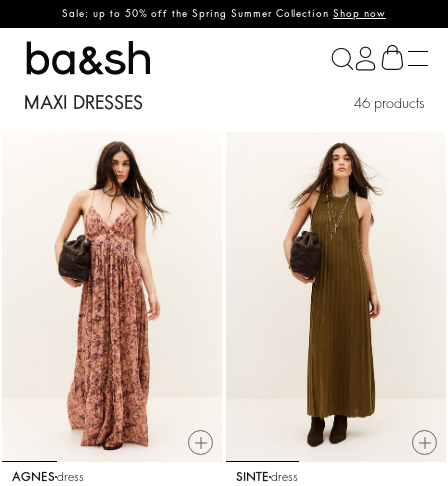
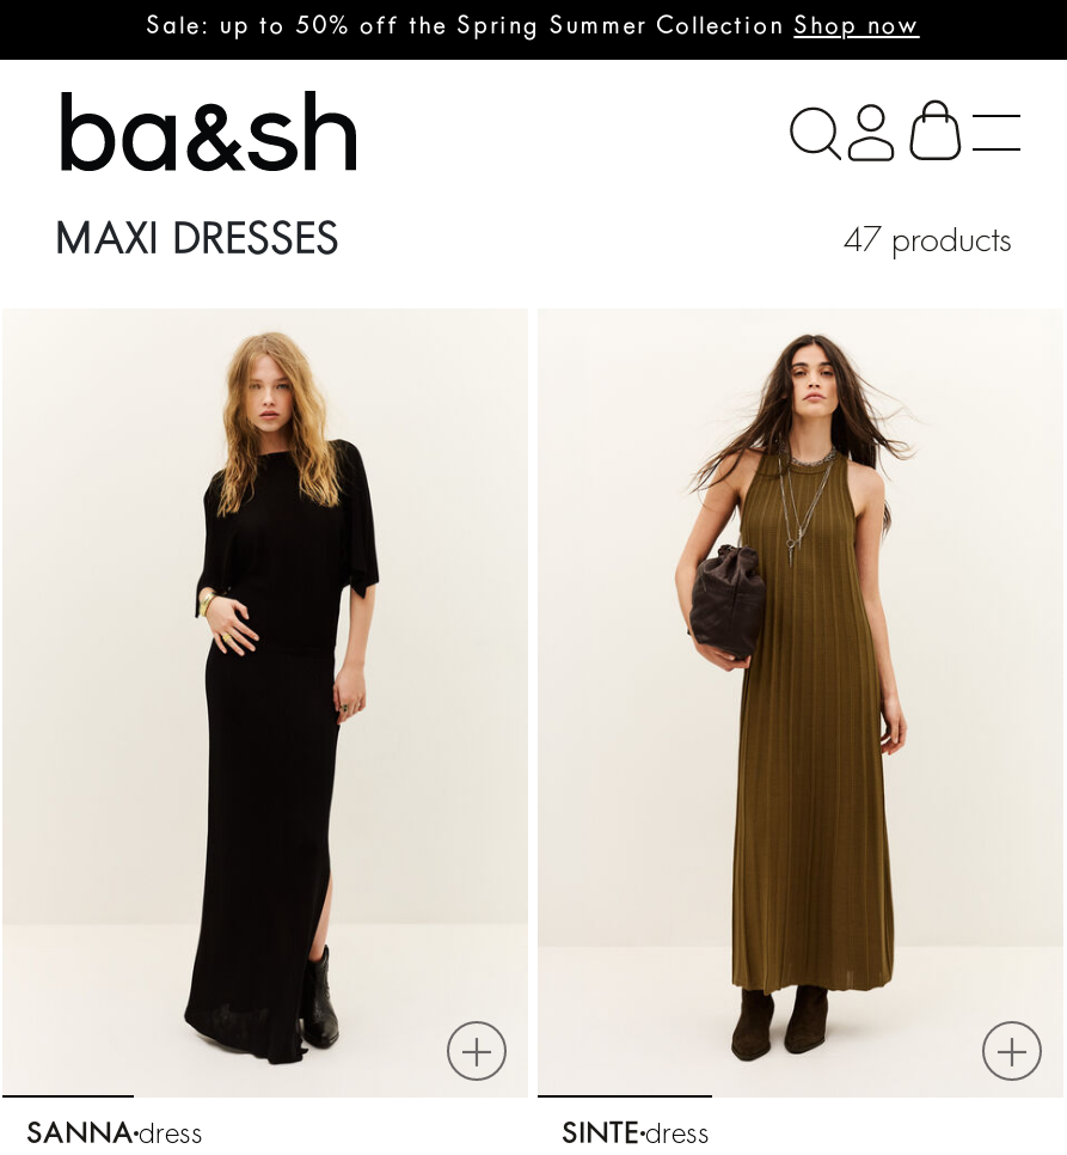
- 46 products
+ 47 products

- [image]
- AGNES dress
+ [image]
+ SANNA dress
